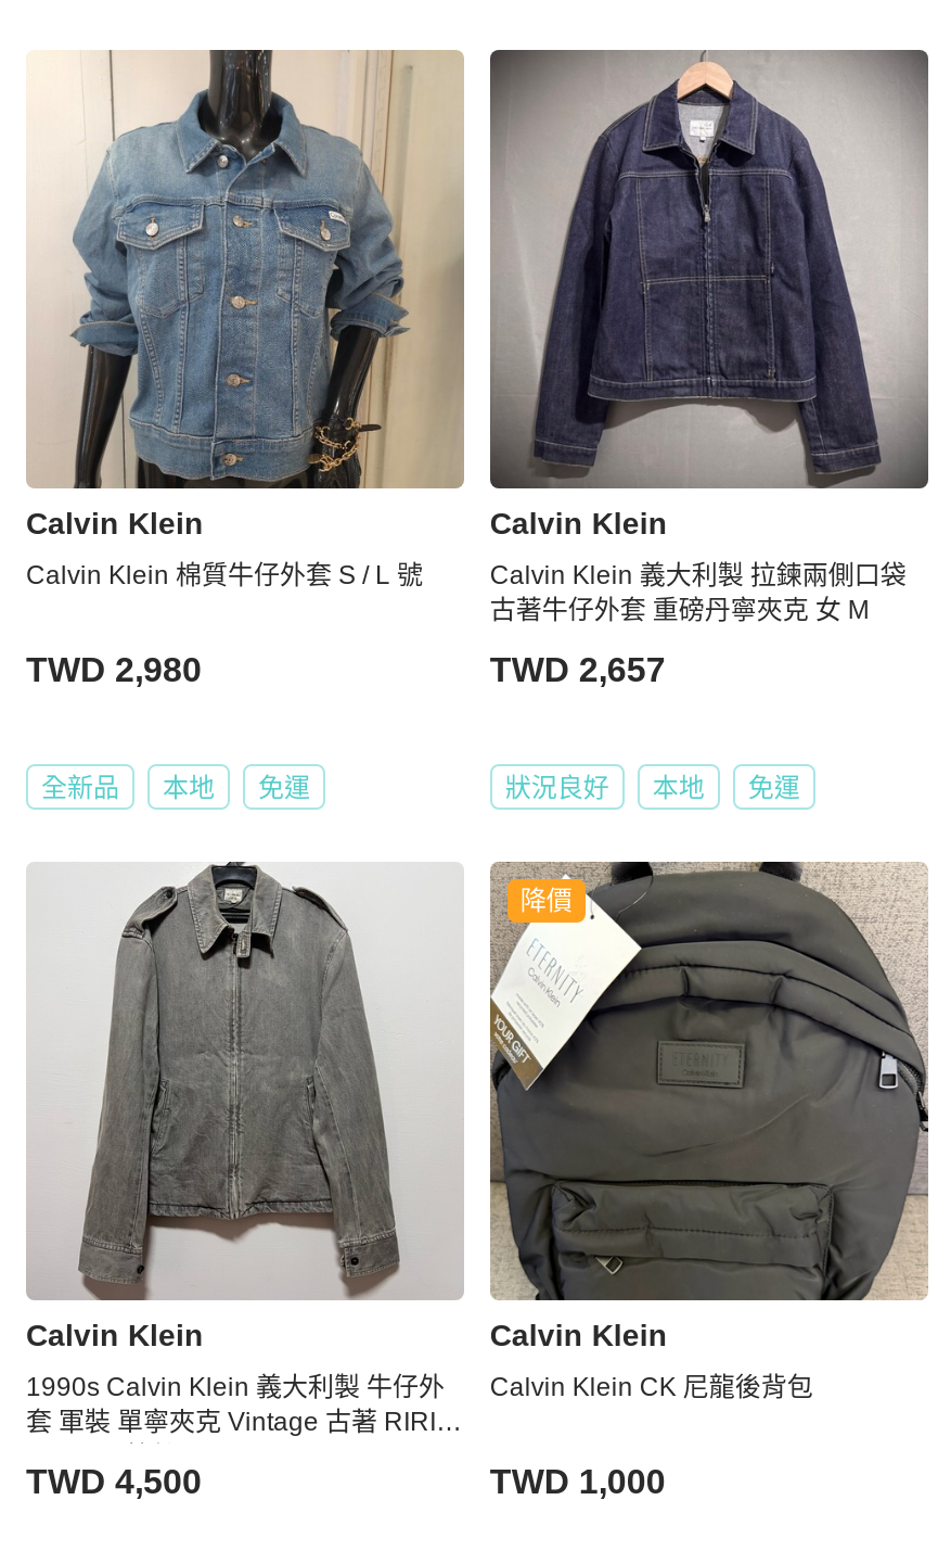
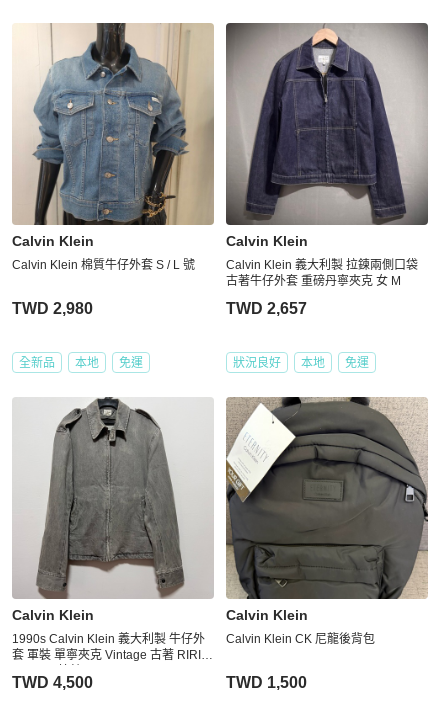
- 降價

- TWD 1,000
+ TWD 1,500
